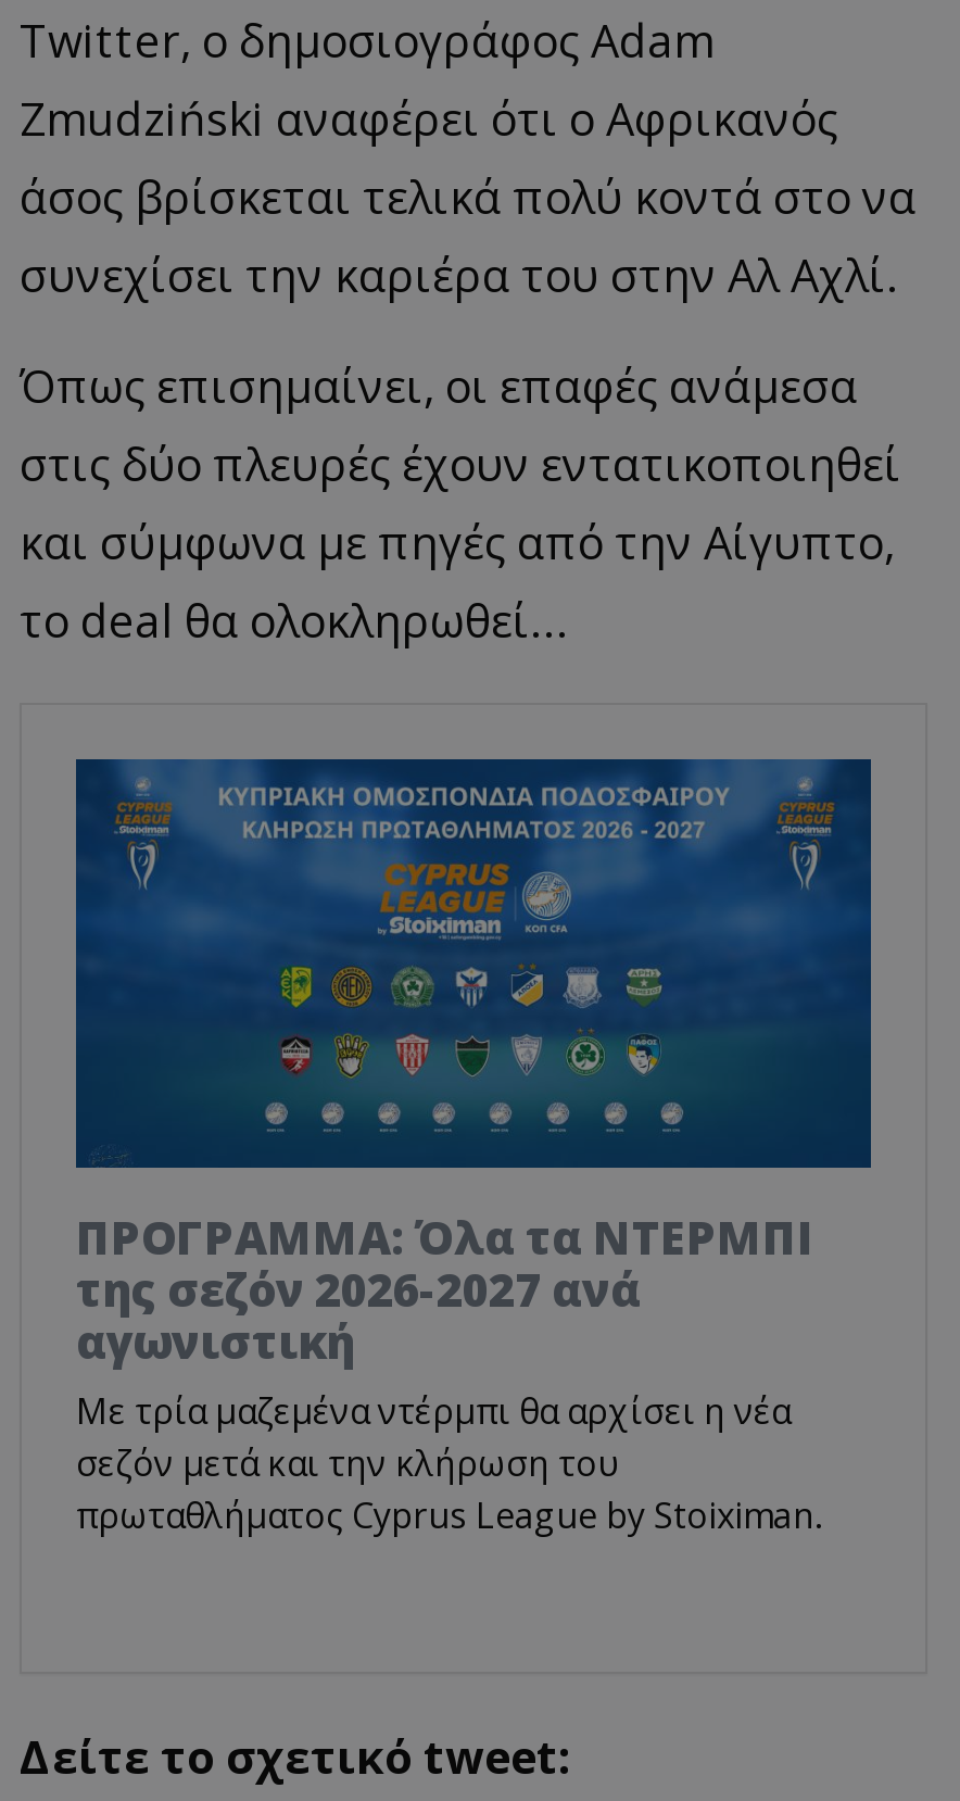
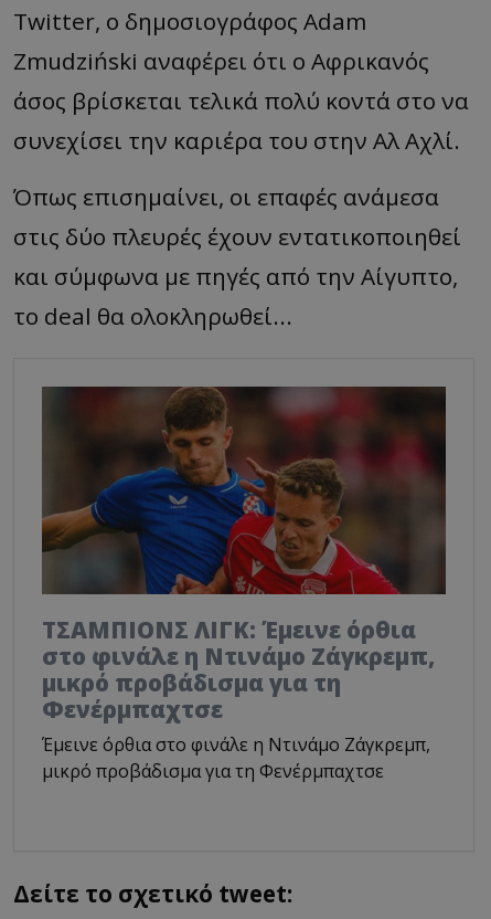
- [image]
- ΠΡΟΓΡΑΜΜΑ: Όλα τα ΝΤΕΡΜΠΙ
- της σεζόν 2026-2027 ανά
- αγωνιστική
- Με τρία μαζεμένα ντέρμπι θα αρχίσει η νέα
- σεζόν μετά και την κλήρωση του
- πρωταθλήματος Cyprus League by Stoiximan.
+ [image]
+ TΣΑΜΠΙΟΝΣ ΛΙΓΚ: Έμεινε όρθια
+ στο φινάλε η Ντινάμο Ζάγκρεμπ,
+ μικρό προβάδισμα για τη
+ Φενέρμπαχτσε
+ Έμεινε όρθια στο φινάλε η Ντινάμο Ζάγκρεμπ,
+ μικρό προβάδισμα για τη Φενέρμπαχτσε
